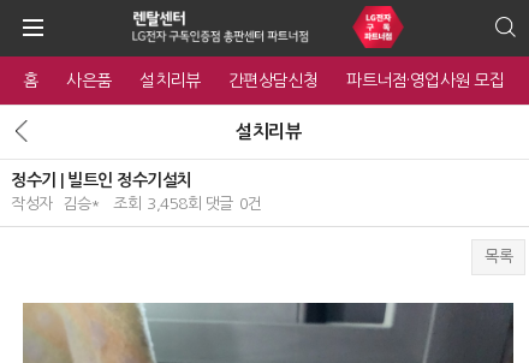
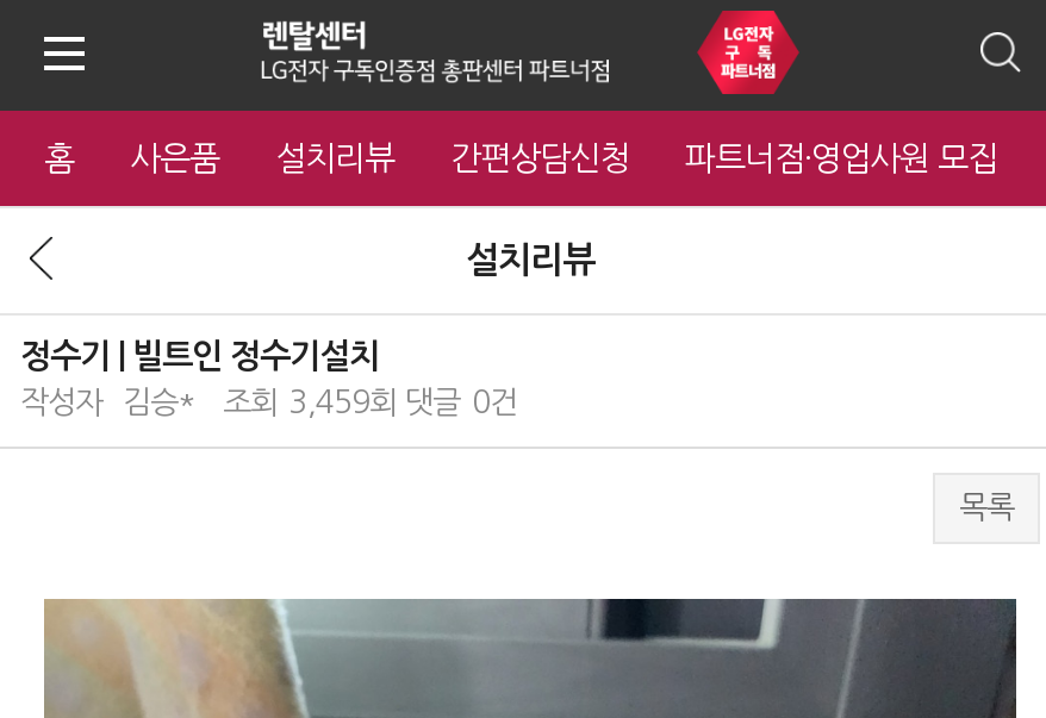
- 조회 3,458회 댓글 0건
+ 조회 3,459회 댓글 0건
